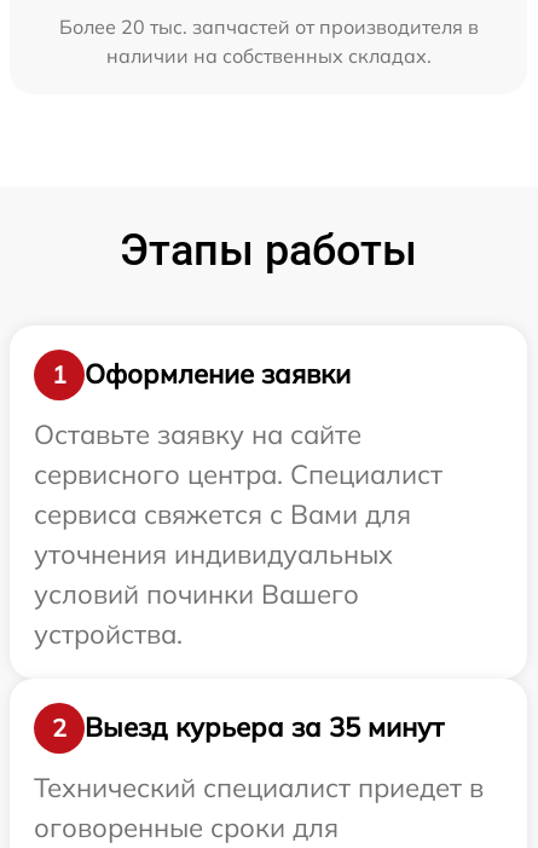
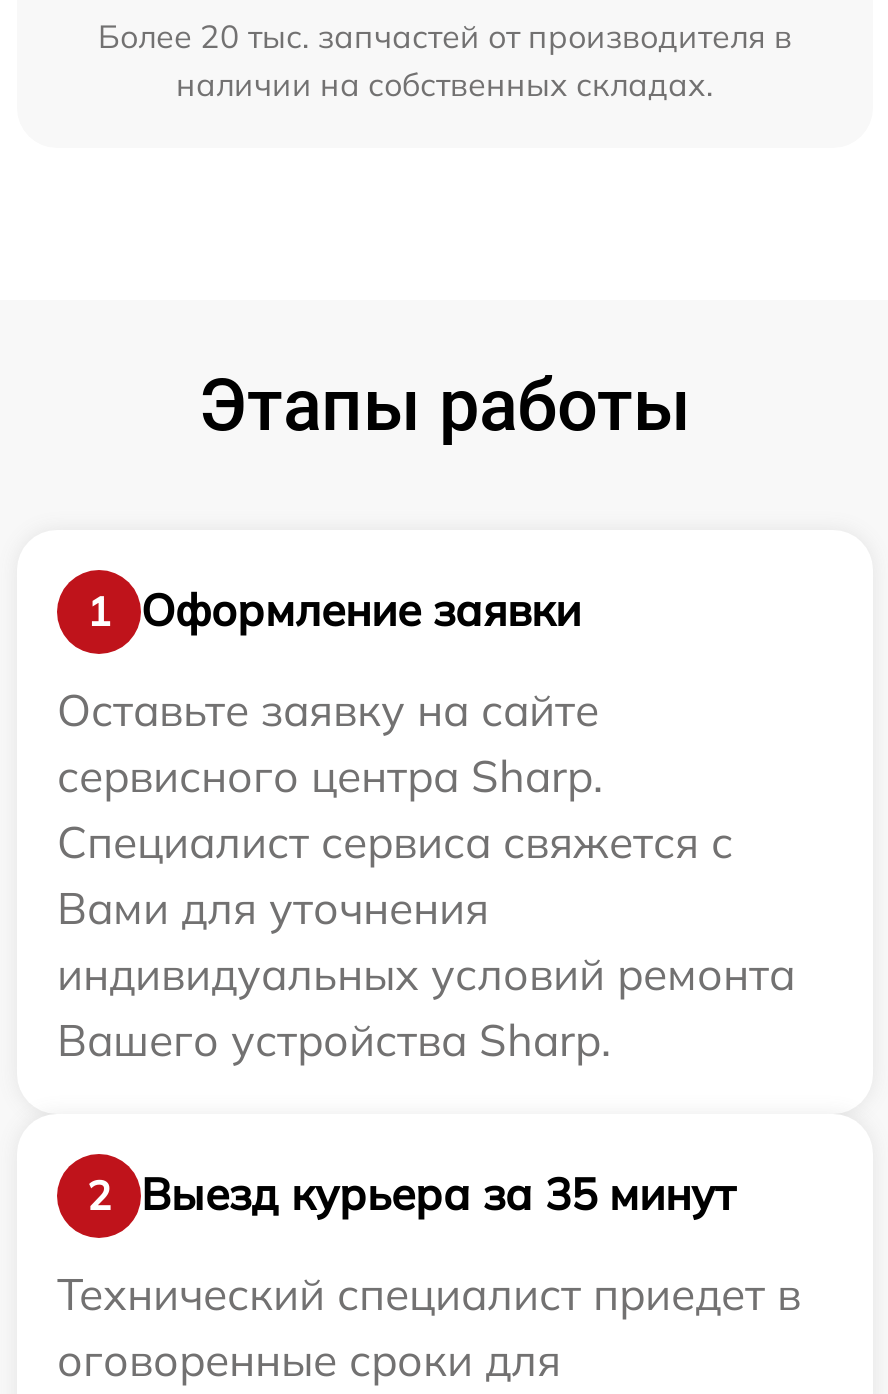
- сервисного центра. Специалист
- сервиса свяжется с Вами для
- уточнения индивидуальных
- условий починки Вашего
- устройства.
+ сервисного центра Sharp.
+ Специалист сервиса свяжется с
+ Вами для уточнения
+ индивидуальных условий ремонта
+ Вашего устройства Sharp.
